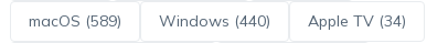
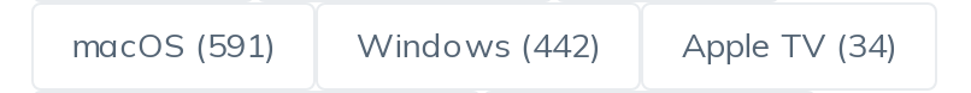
- macOS (589)
+ macOS (591)

- Windows (440)
+ Windows (442)
